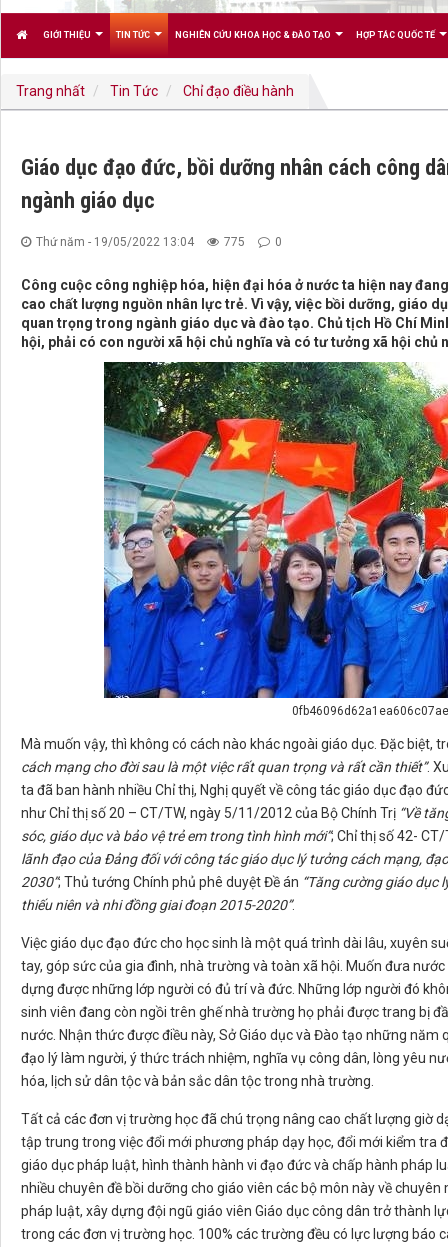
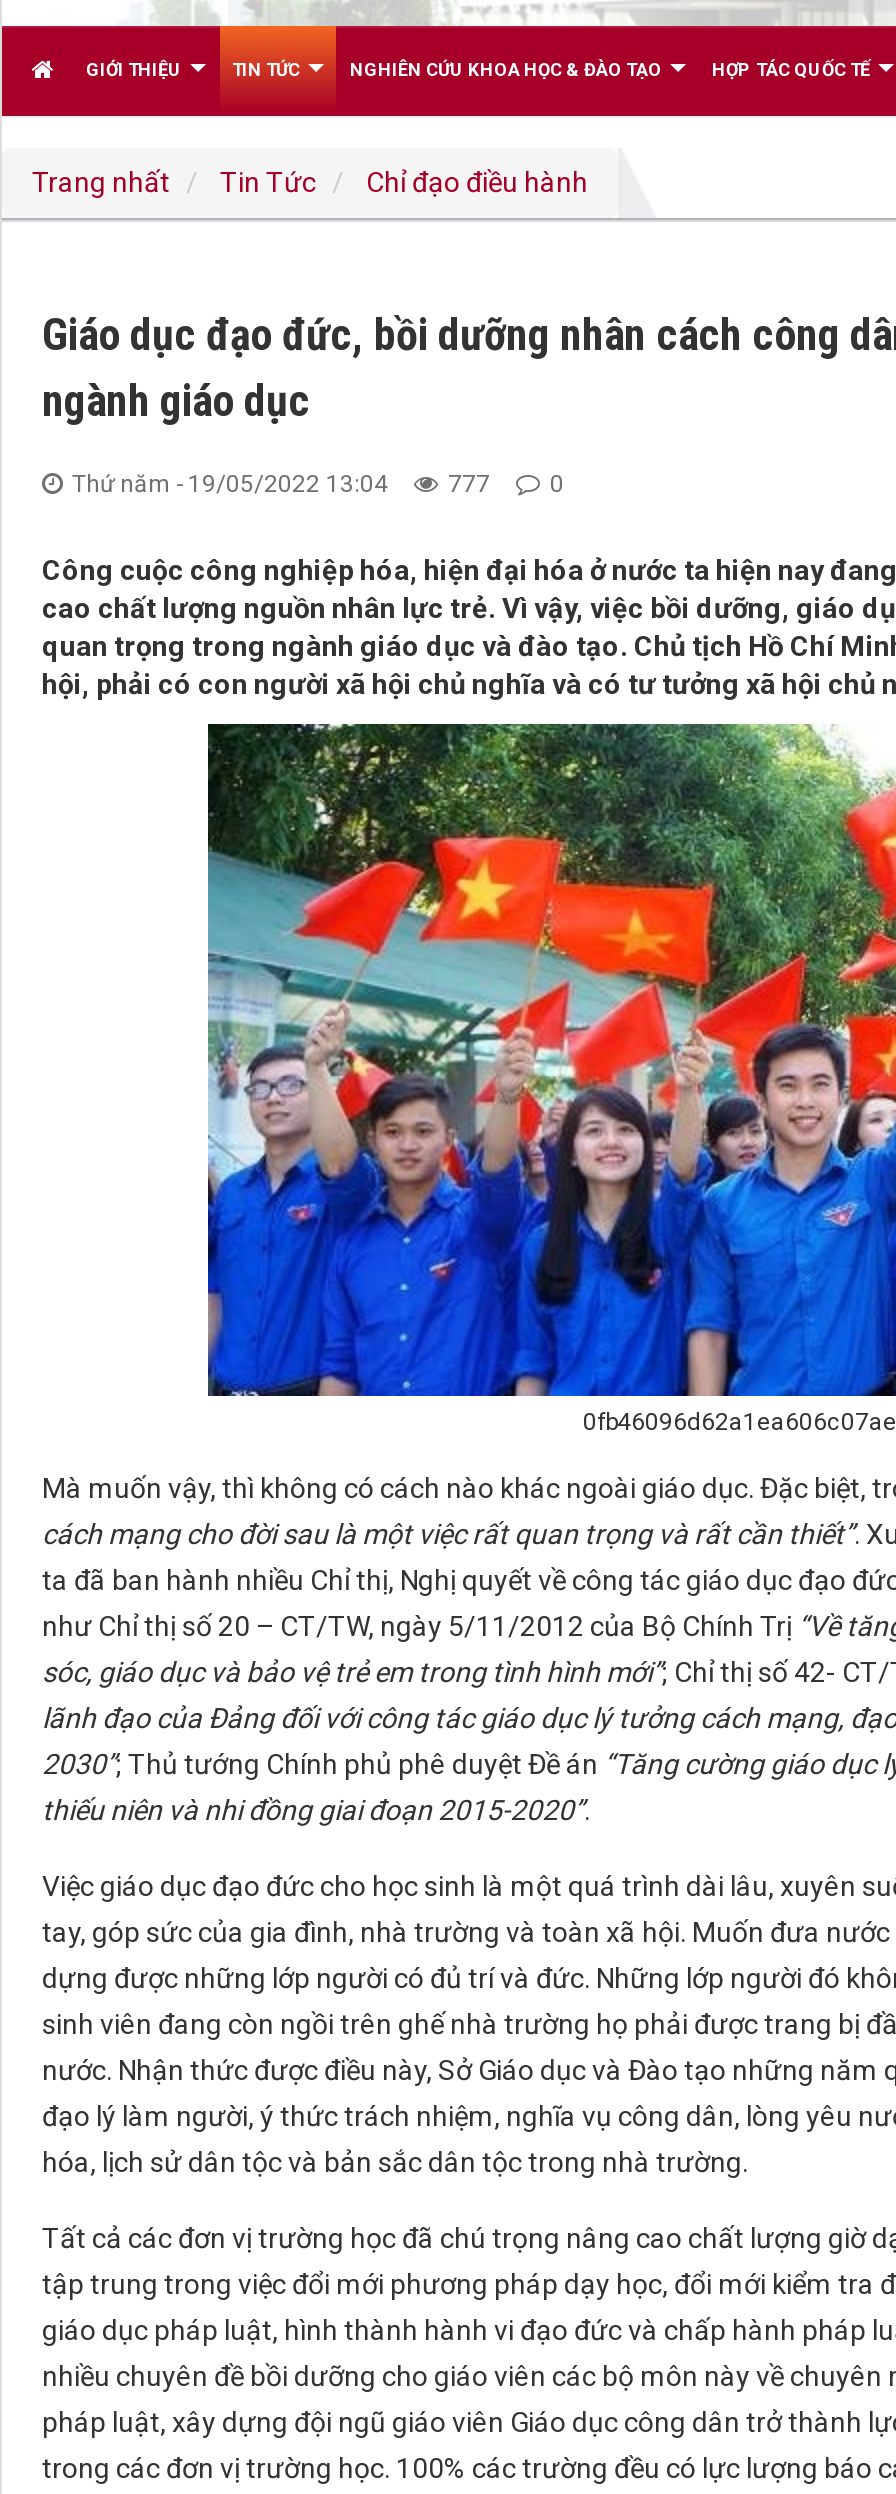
- 775
+ 777
